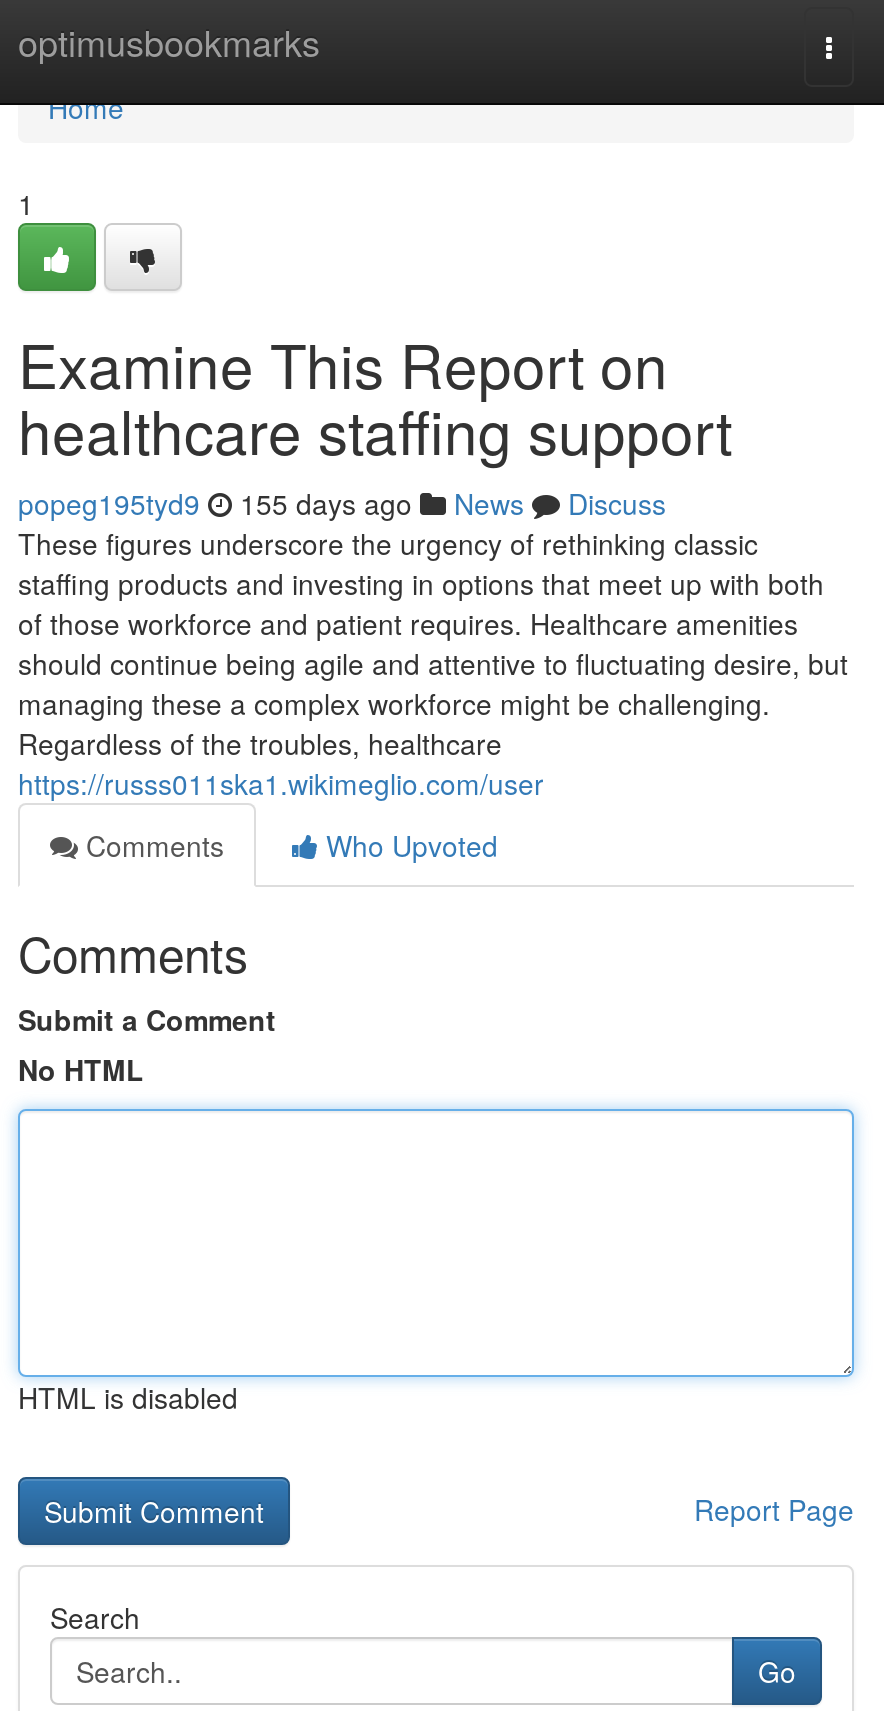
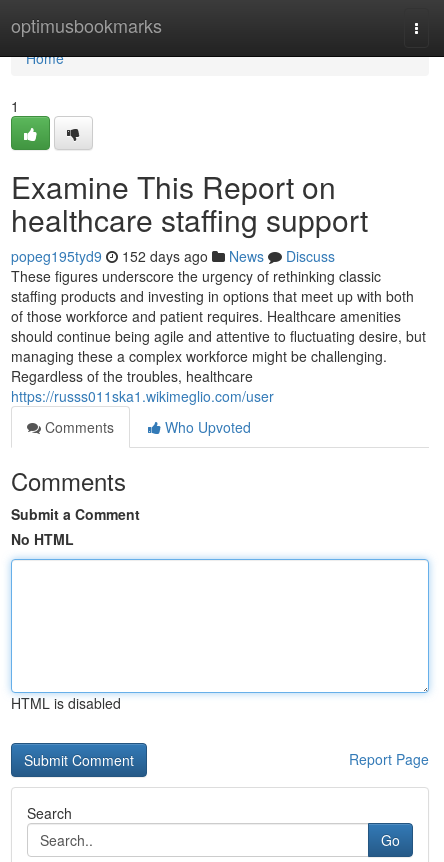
- popeg195tyd9 155 days ago News Discuss
+ popeg195tyd9 152 days ago News Discuss
